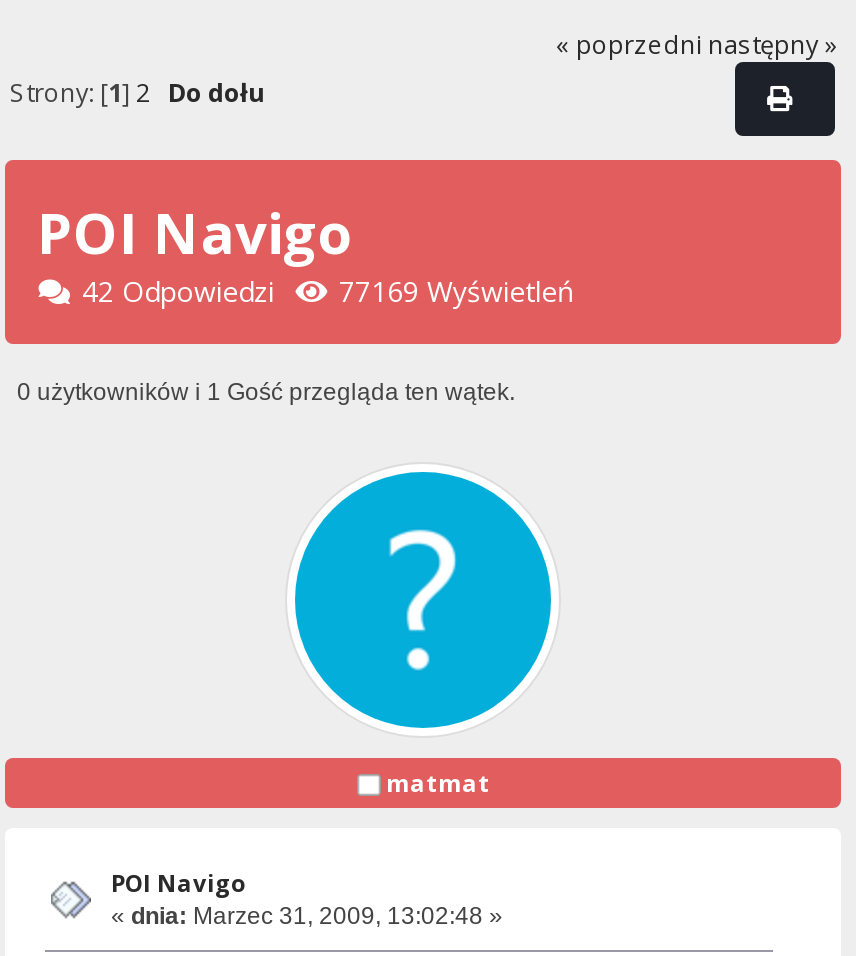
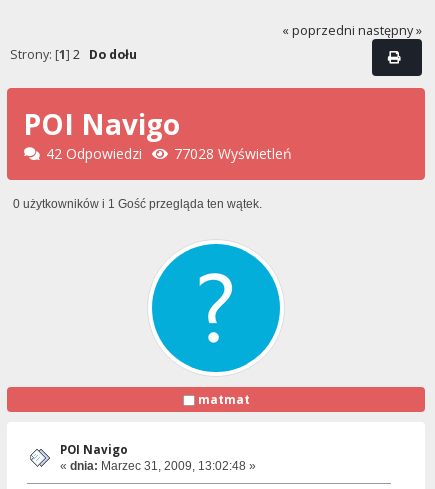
- 42 Odpowiedzi 77169 Wyświetleń
+ 42 Odpowiedzi 77028 Wyświetleń
